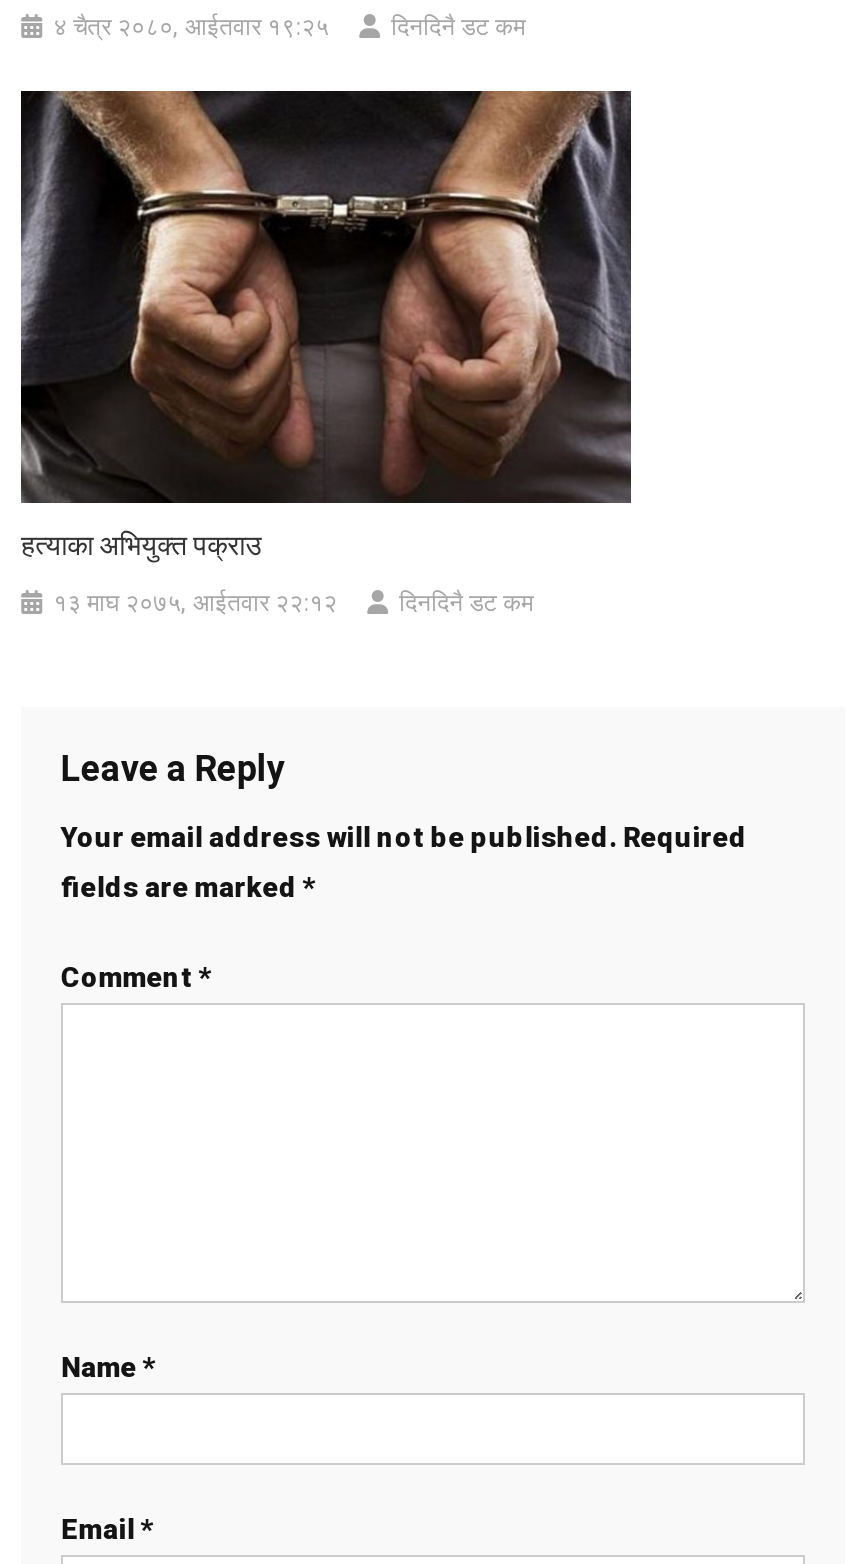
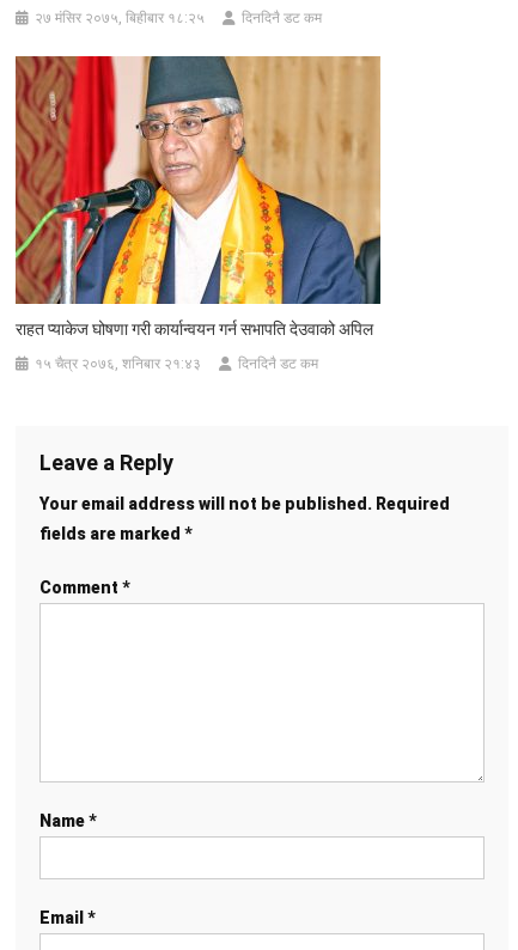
- ४ चैत्र २०८०, आईतवार १९:२५
+ २७ मंसिर २०७५, बिहीबार १८:२५

- [image]
- हत्याका अभियुक्त पक्राउ
+ [image]
+ राहत प्याकेज घोषणा गरी कार्यान्वयन गर्न सभापति देउवाको अपिल

- १३ माघ २०७५, आईतवार २२:१२
+ १५ चैत्र २०७६, शनिबार २१:४३
